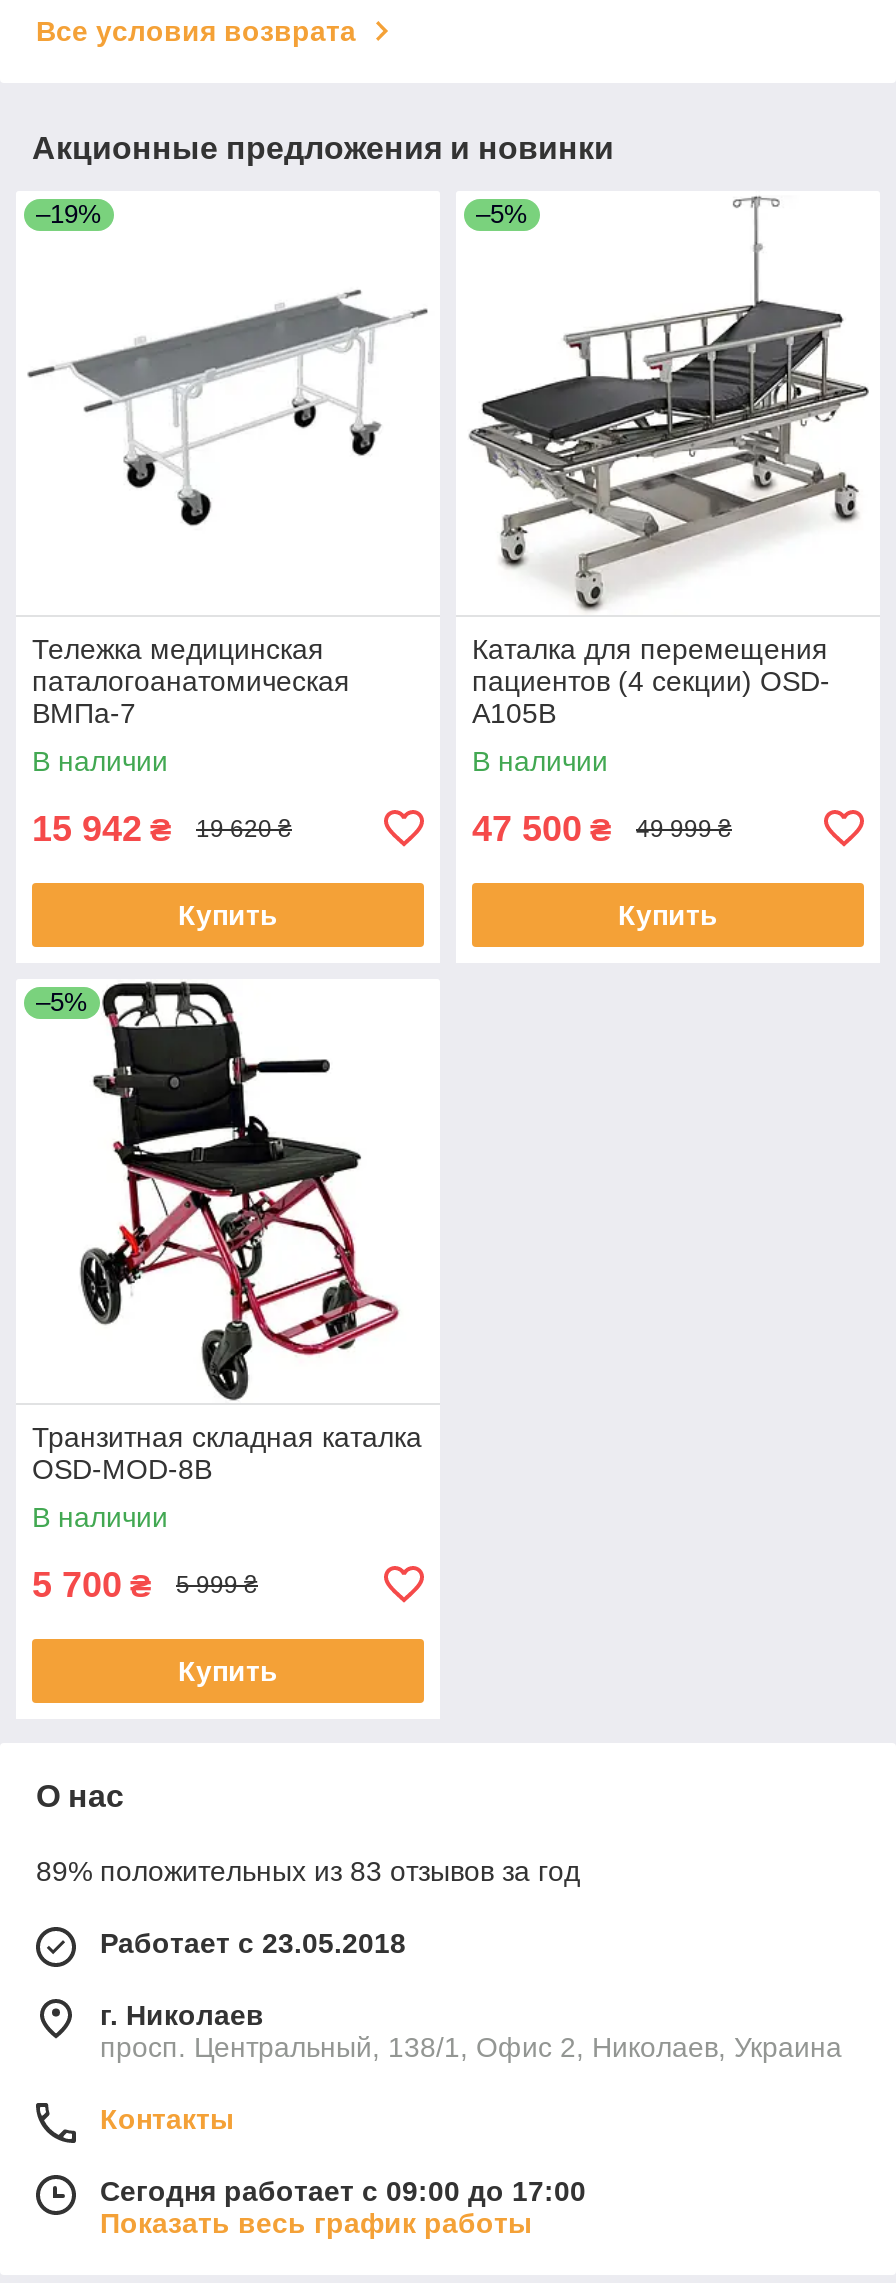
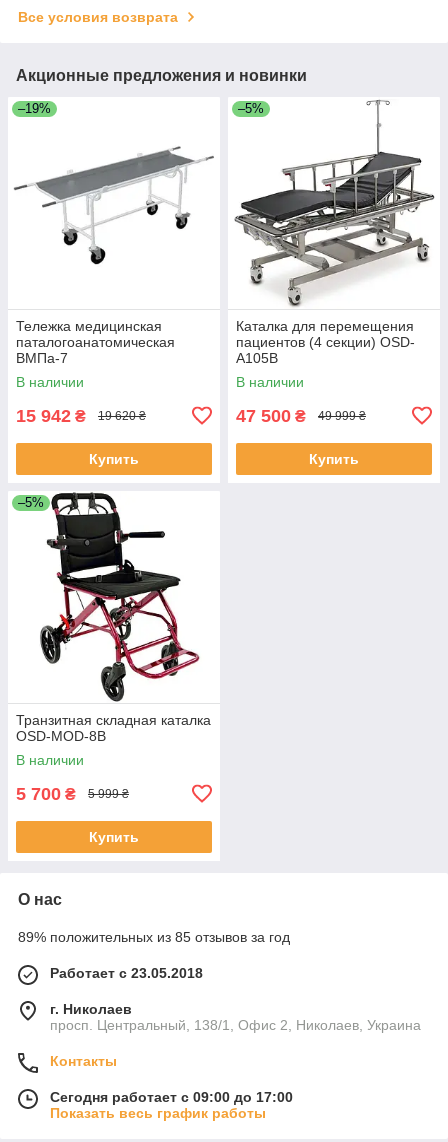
- 89% положительных из 83 отзывов за год
+ 89% положительных из 85 отзывов за год
